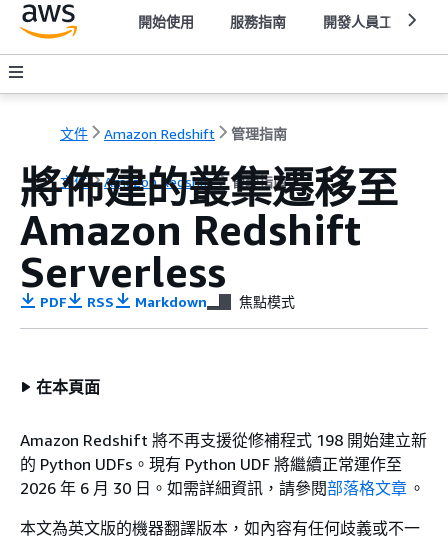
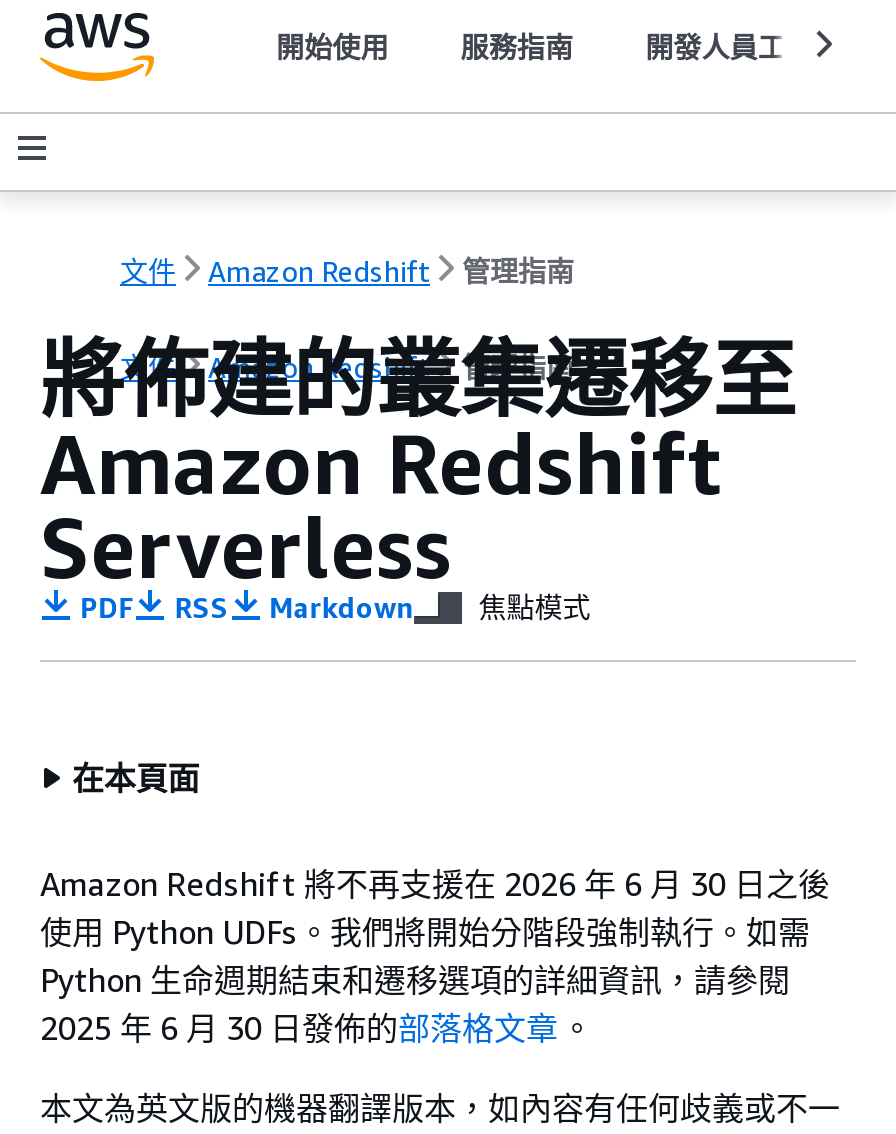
- Amazon Redshift 將不再支援從修補程式 198 開始建立新
- 的 Python UDFs。現有 Python UDF 將繼續正常運作至
- 2026 年 6 月 30 日。如需詳細資訊，請參閱部落格文章 。
+ Amazon Redshift 將不再支援在 2026 年 6 月 30 日之後
+ 使用 Python UDFs。我們將開始分階段強制執行。如需
+ Python 生命週期結束和遷移選項的詳細資訊，請參閱
+ 2025 年 6 月 30 日發佈的部落格文章 。
